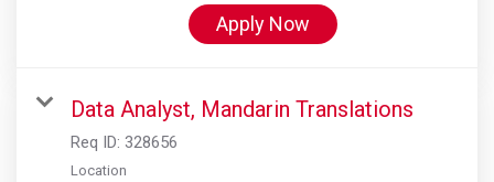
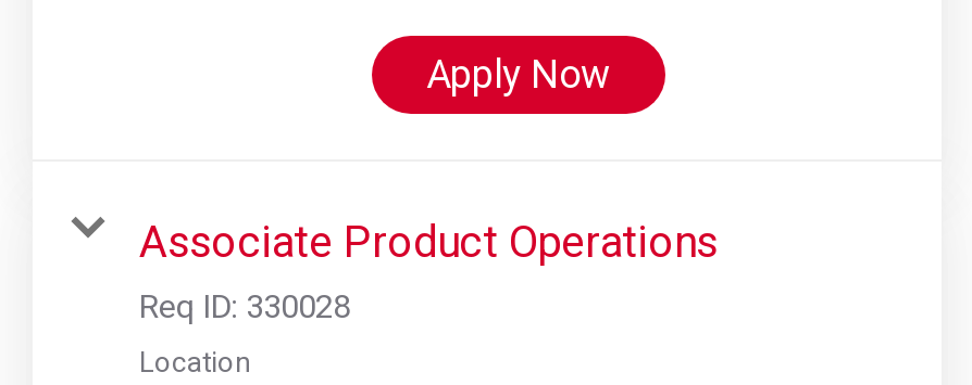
- Data Analyst, Mandarin Translations
- Req ID: 328656
+ Associate Product Operations
+ Req ID: 330028
